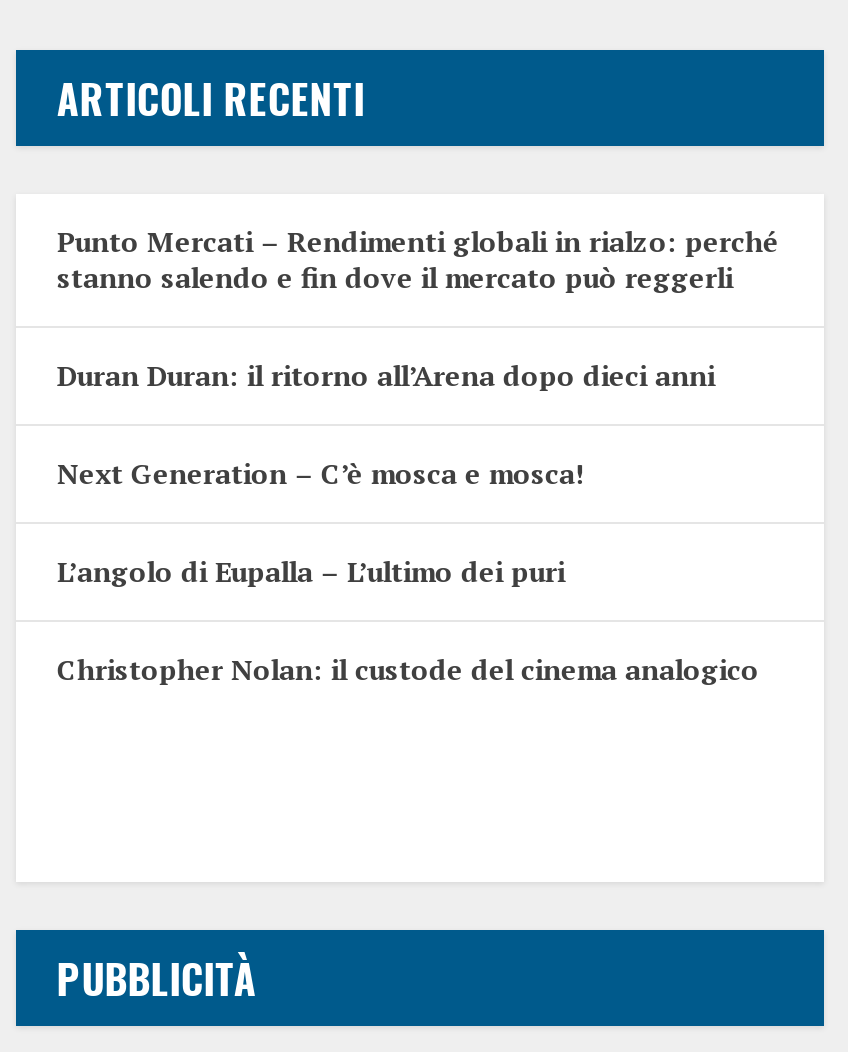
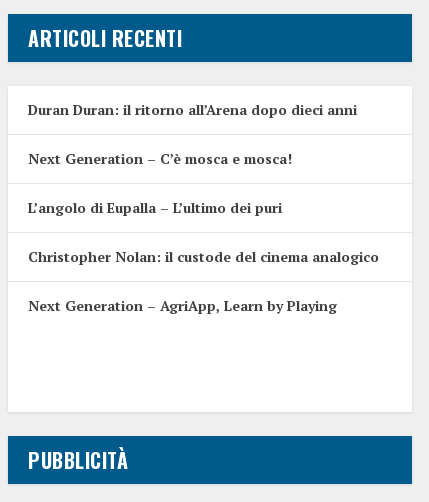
- Punto Mercati – Rendimenti globali in rialzo: perché
- stanno salendo e fin dove il mercato può reggerli

moved up: Duran Duran: il ritorno all’Arena dopo dieci anni | Next Generation – C’è mosca e mosca! | L’angolo di Eupalla – L’ultimo dei puri | Christopher Nolan: il custode del cinema analogico

+ Next Generation – AgriApp, Learn by Playing
